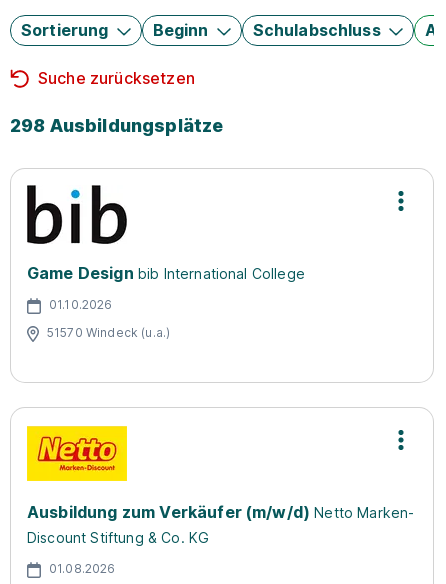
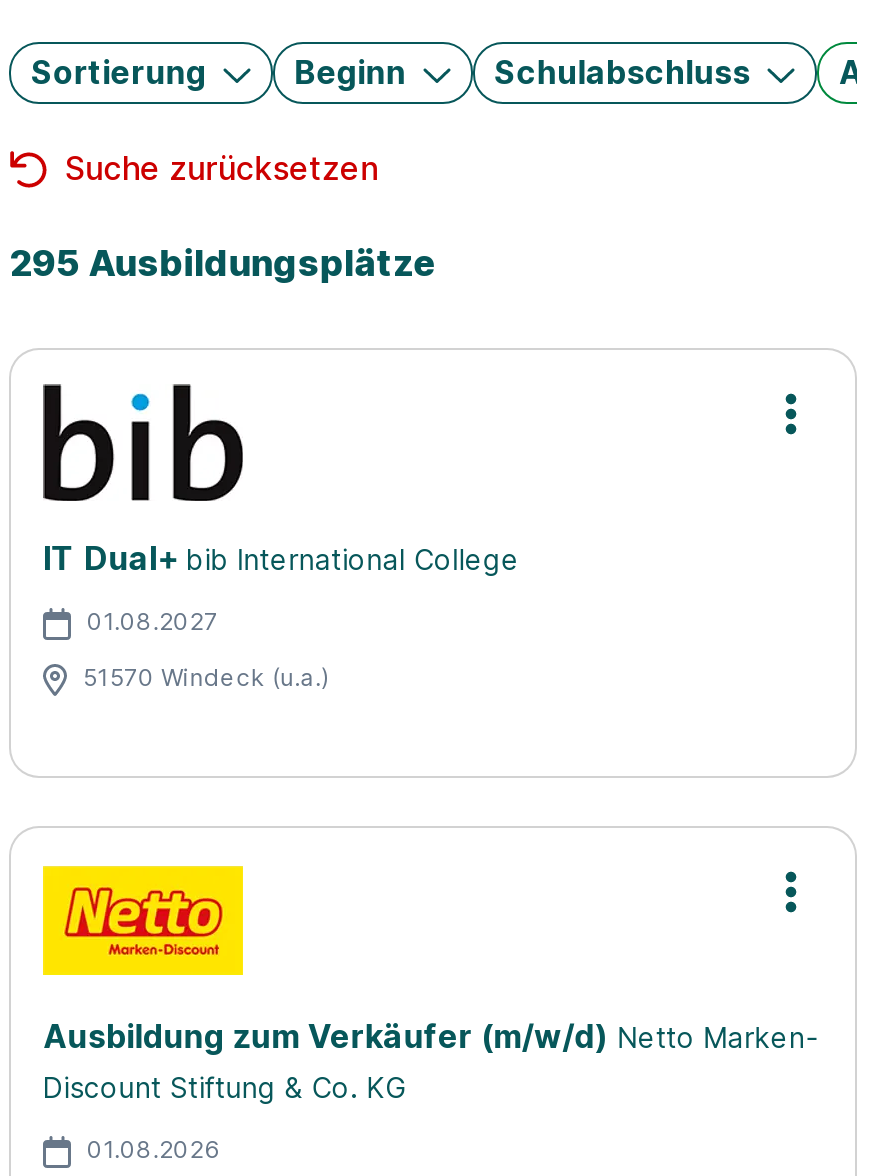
- 298 Ausbildungsplätze
+ 295 Ausbildungsplätze

- Game Design bib International College
+ IT Dual+ bib International College

- 01.10.2026
+ 01.08.2027
